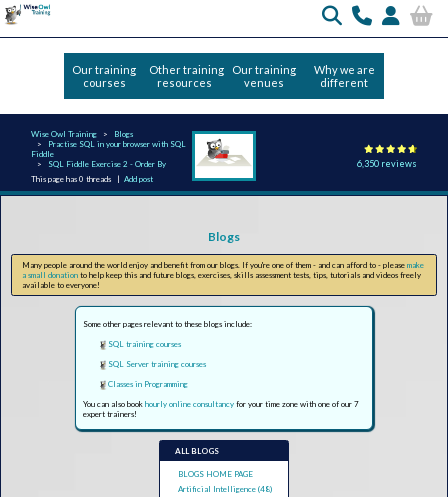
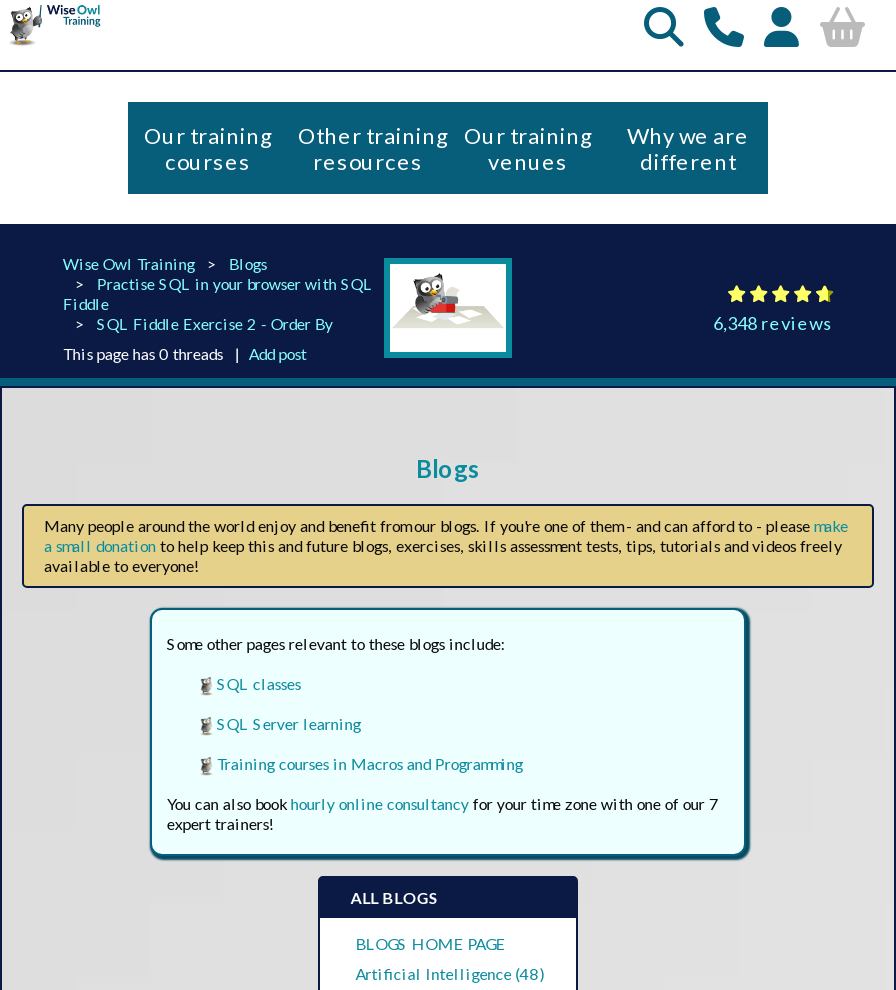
- 6,350 reviews
+ 6,348 reviews

- SQL training courses
+ SQL classes

- SQL Server training courses
+ SQL Server learning

- Classes in Programming
+ Training courses in Macros and Programming
